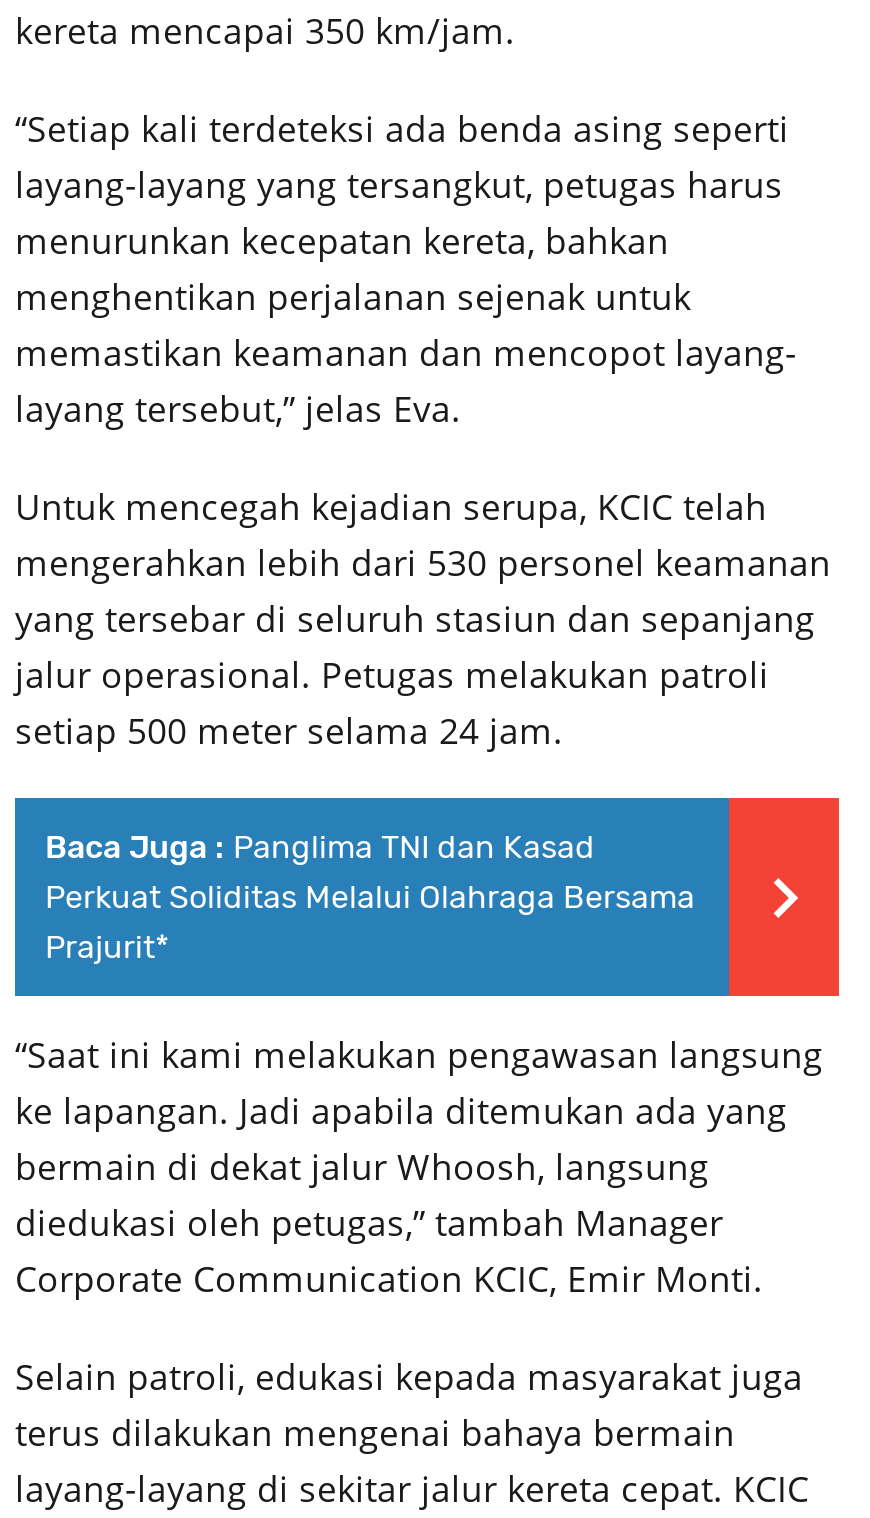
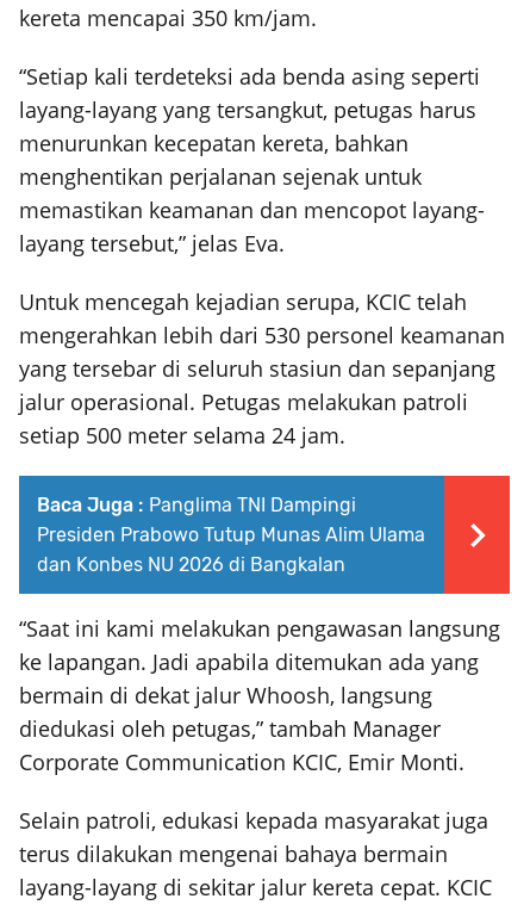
- Baca Juga : Panglima TNI dan Kasad
- Perkuat Soliditas Melalui Olahraga Bersama
- Prajurit*
+ Baca Juga : Panglima TNI Dampingi
+ Presiden Prabowo Tutup Munas Alim Ulama
+ dan Konbes NU 2026 di Bangkalan
